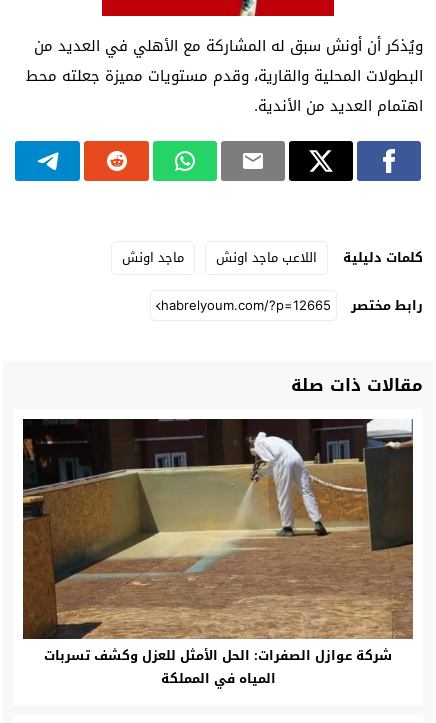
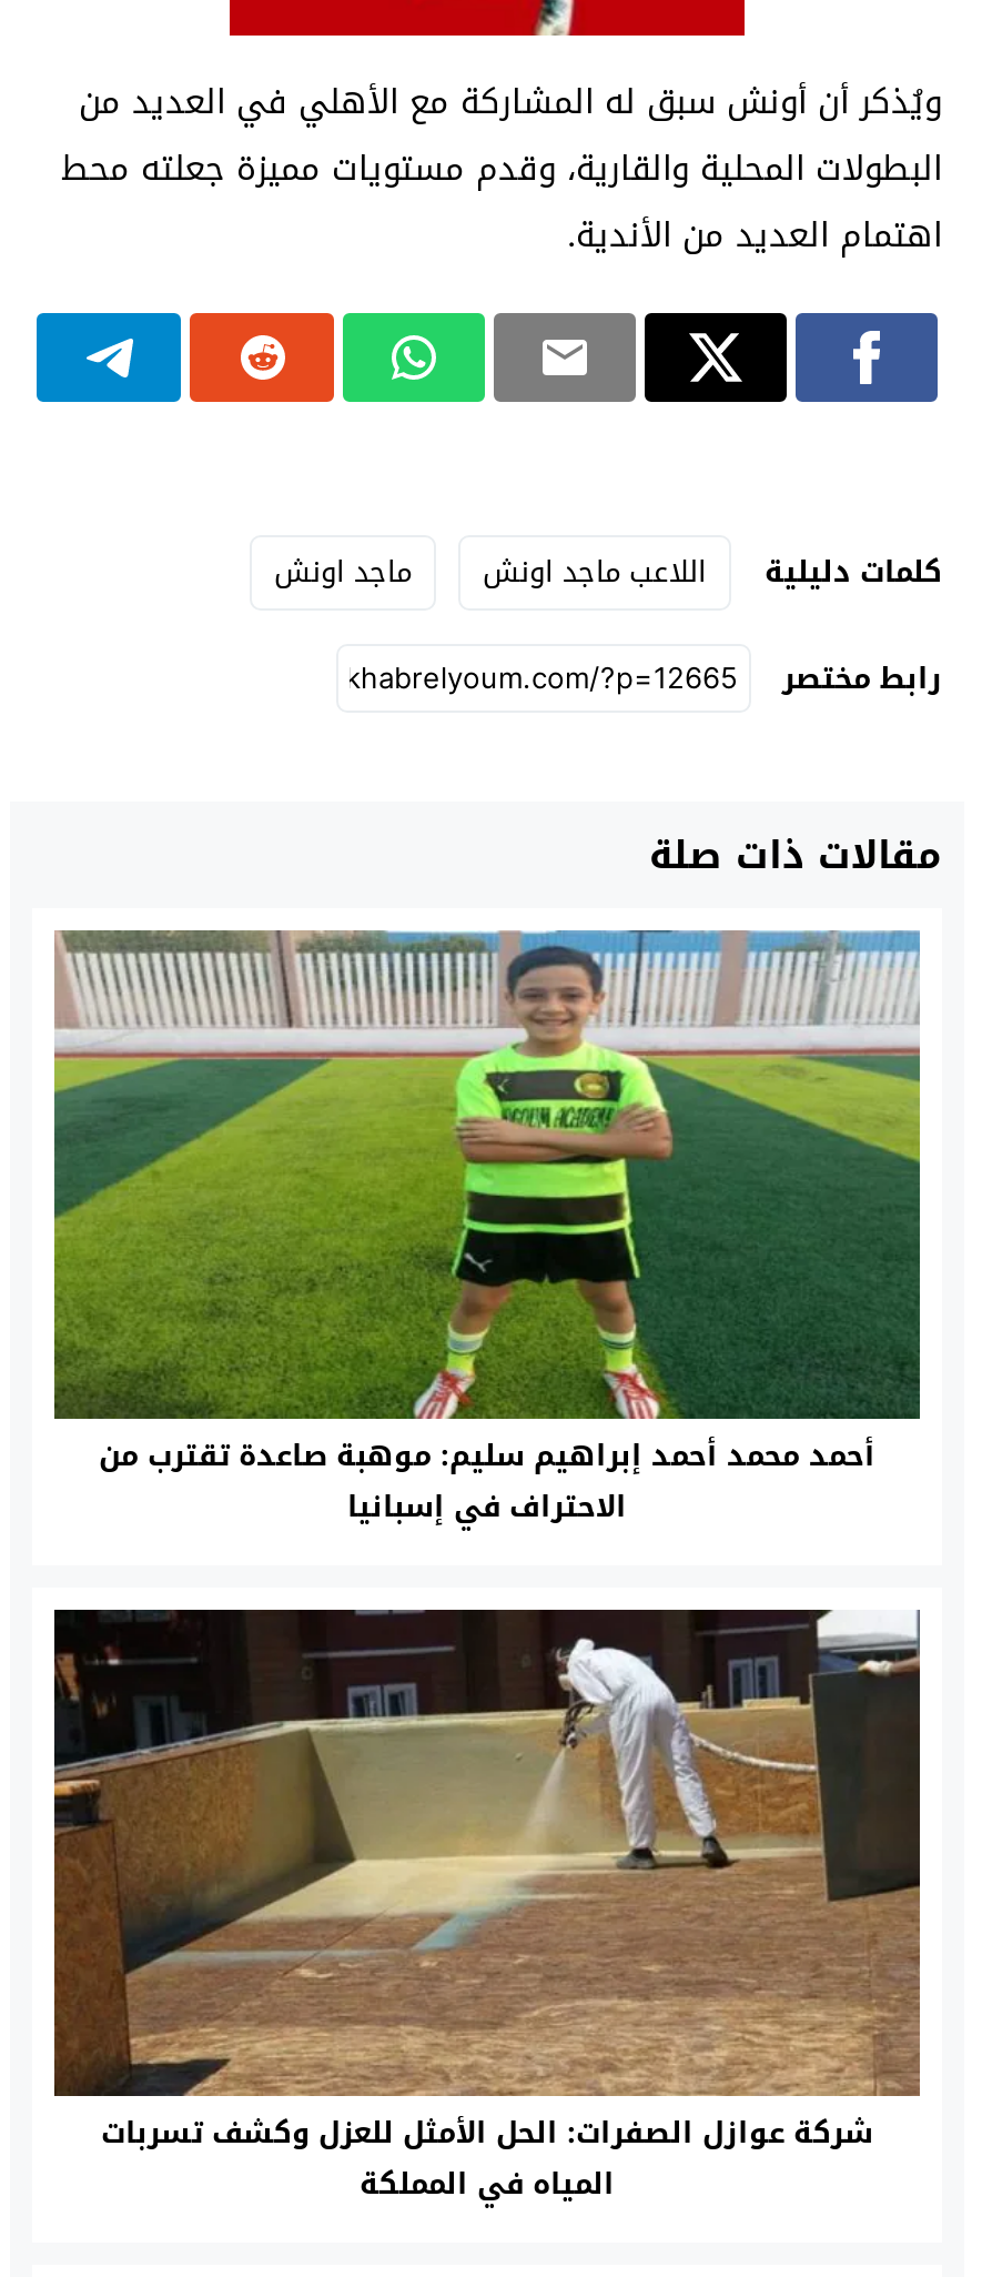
+ [image]
+ أحمد محمد أحمد إبراهيم سليم: موهبة صاعدة تقترب من
+ الاحتراف في إسبانيا
